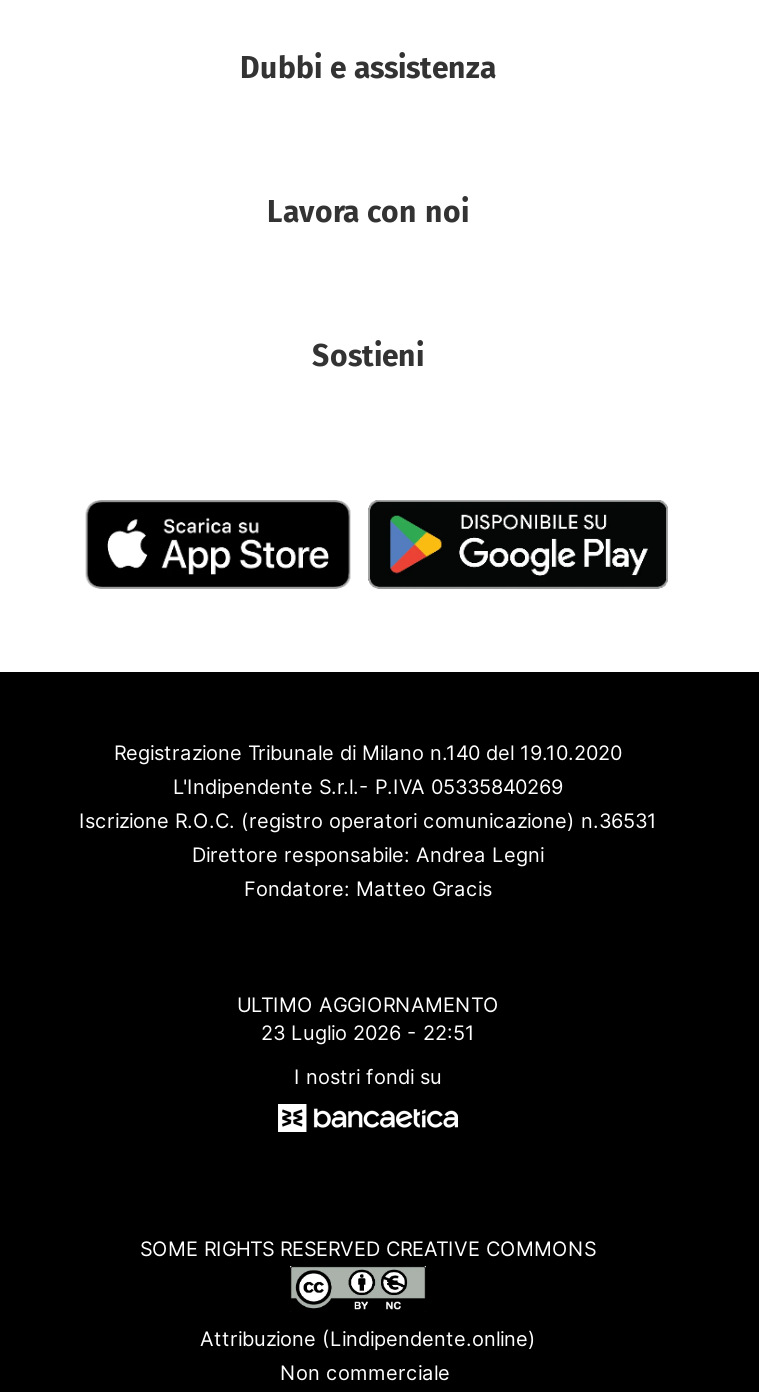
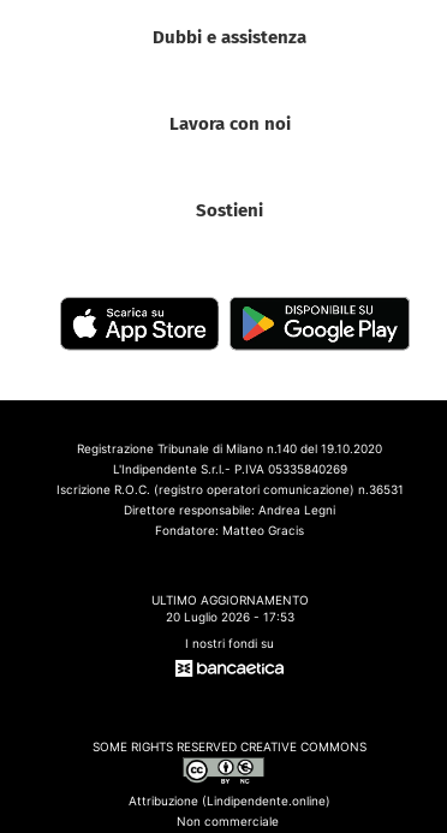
- 23 Luglio 2026 - 22:51
+ 20 Luglio 2026 - 17:53
